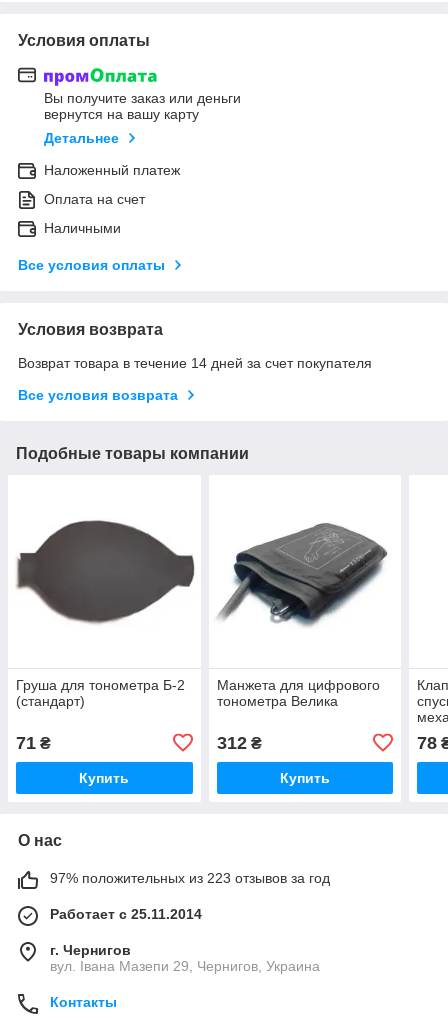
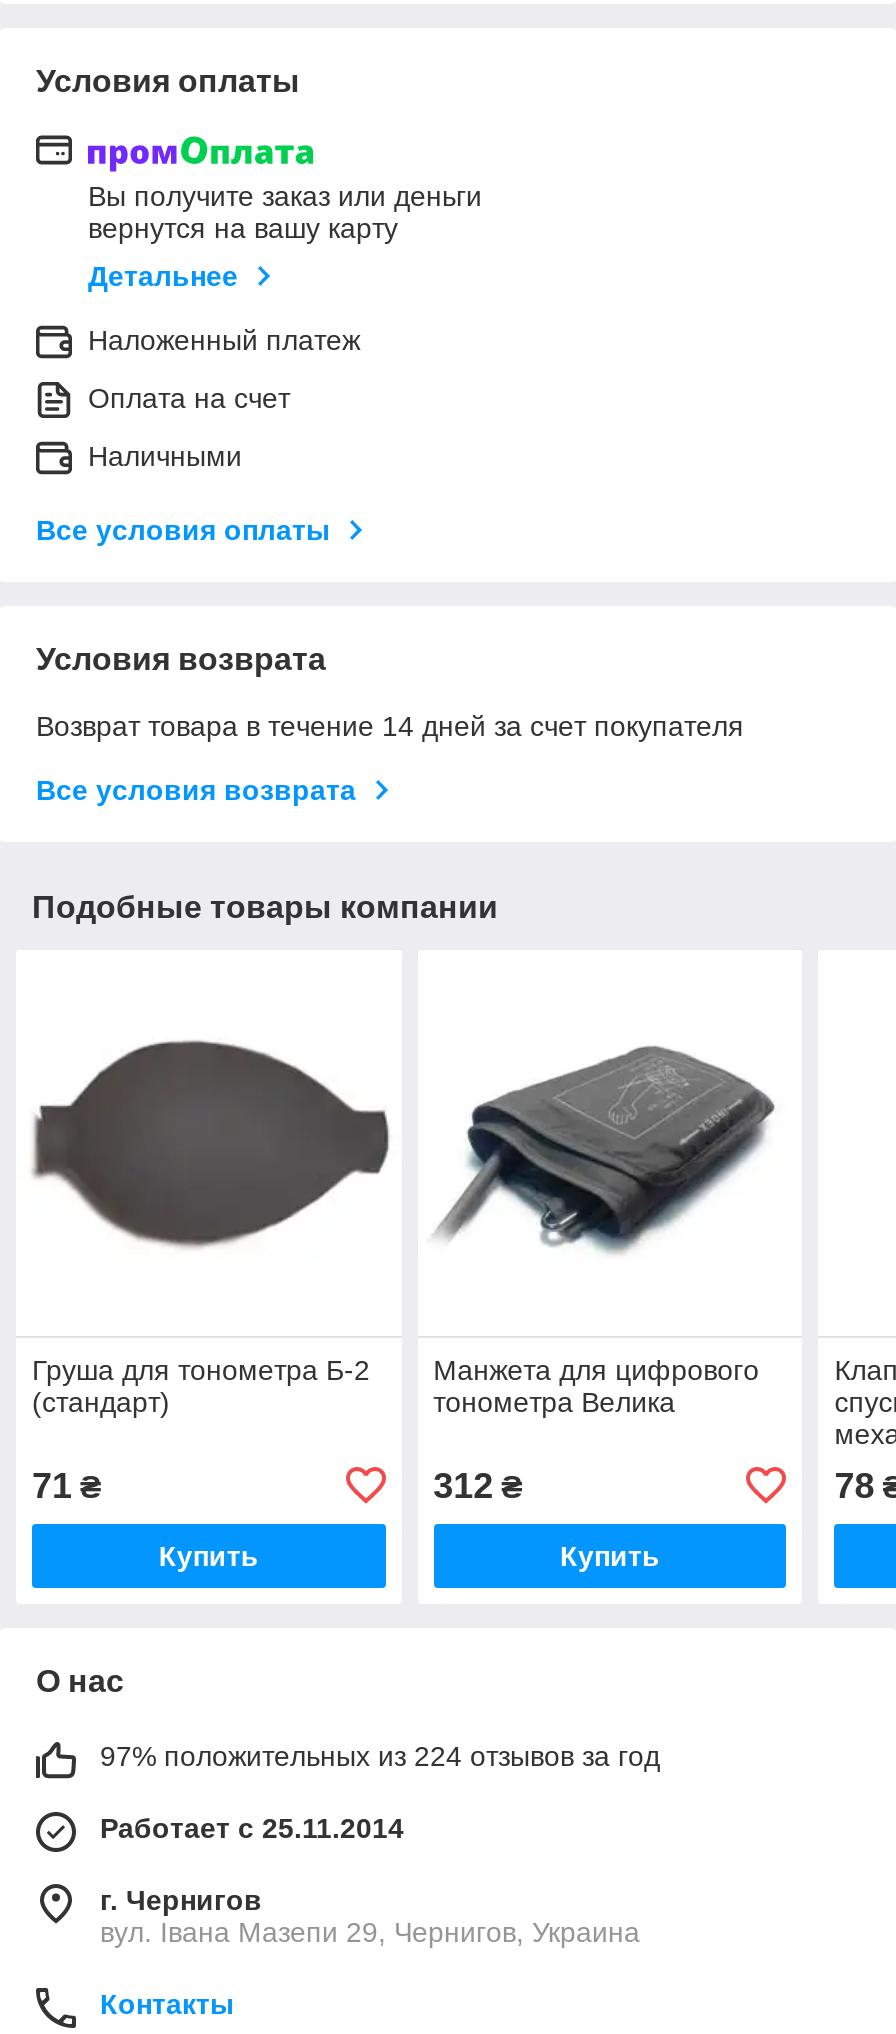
- 97% положительных из 223 отзывов за год
+ 97% положительных из 224 отзывов за год
